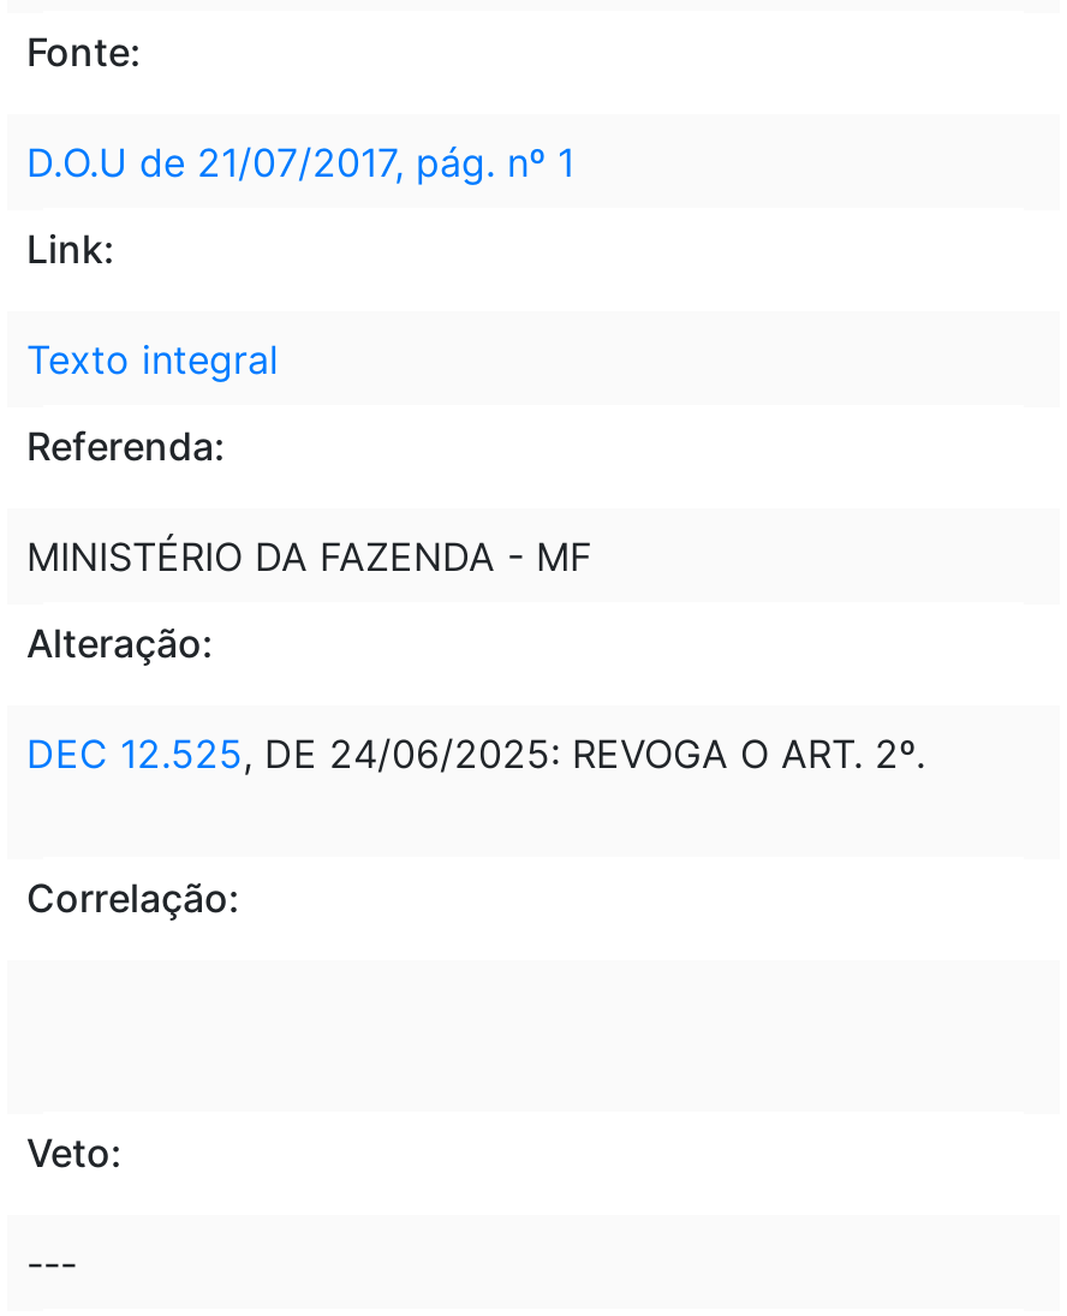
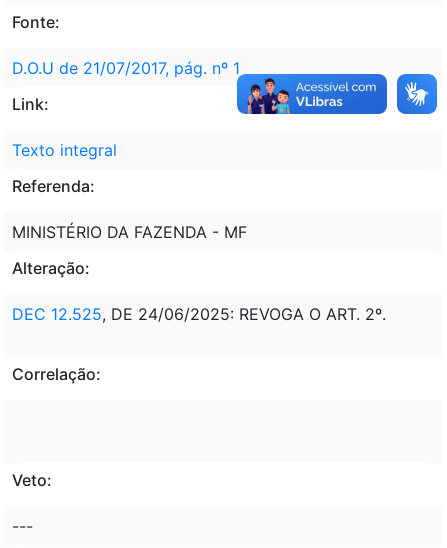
+ [image]

+ [image]
